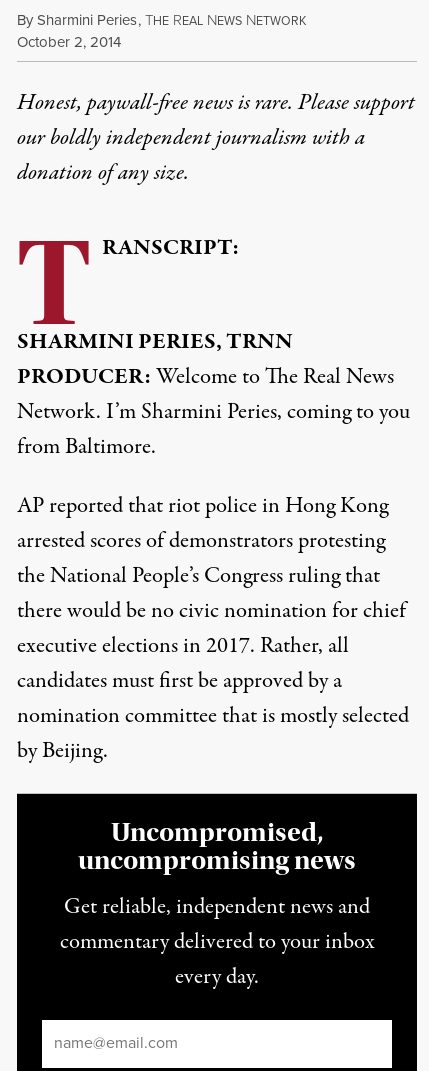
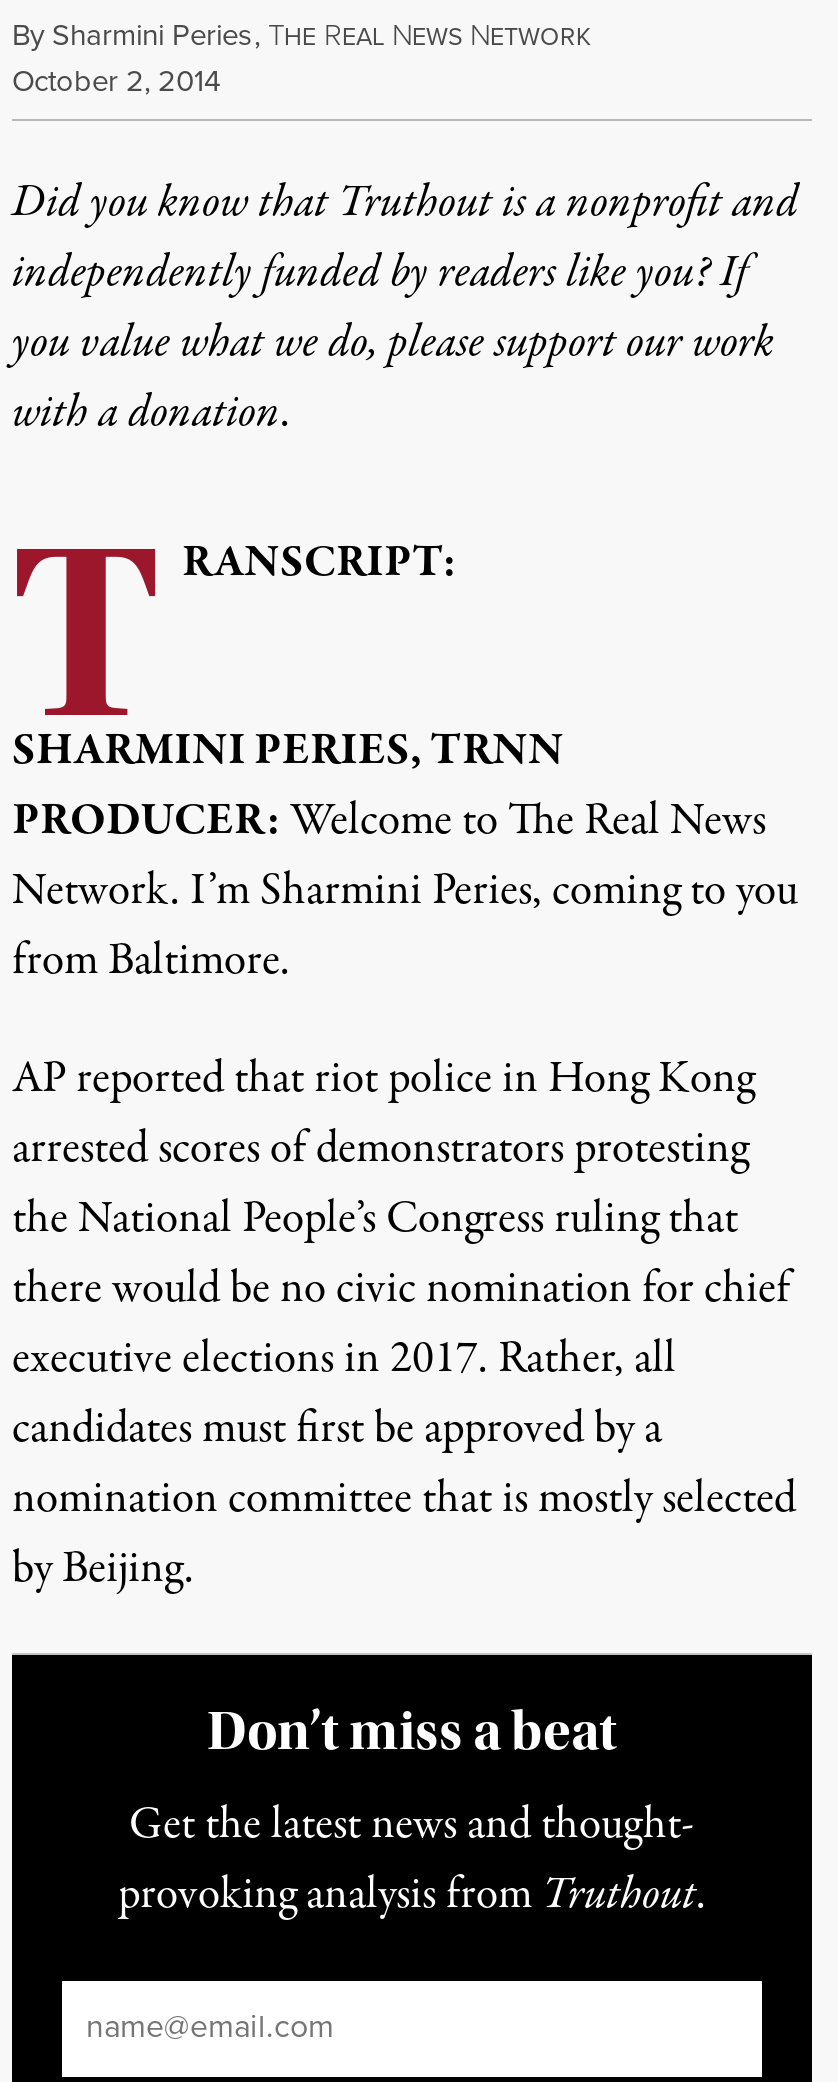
- Honest, paywall-free news is rare. Please support
- our boldly independent journalism with a
- donation of any size.
+ Did you know that Truthout is a nonprofit and
+ independently funded by readers like you? If
+ you value what we do, please support our work
+ with a donation.

moved down: PRODUCER: Welcome to The Real News | Network. I’m Sharmini Peries, coming to you | from Baltimore. | ... | nomination committee that is mostly selected | by Beijing.

- Uncompromised,
- uncompromising news
+ Don’t miss a beat

- Get reliable, independent news and
- commentary delivered to your inbox
- every day.
+ Get the latest news and thought-
+ provoking analysis from Truthout.
